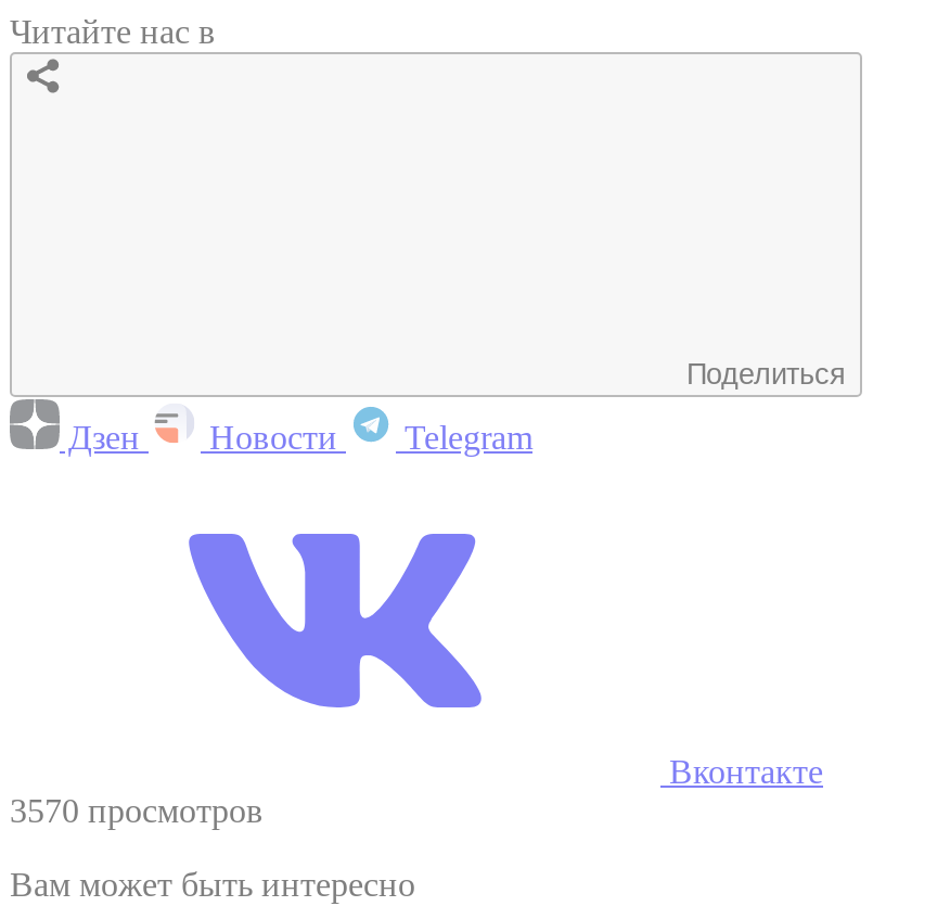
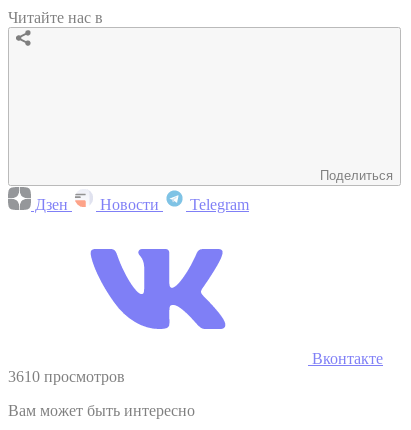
- 3570 просмотров
+ 3610 просмотров
